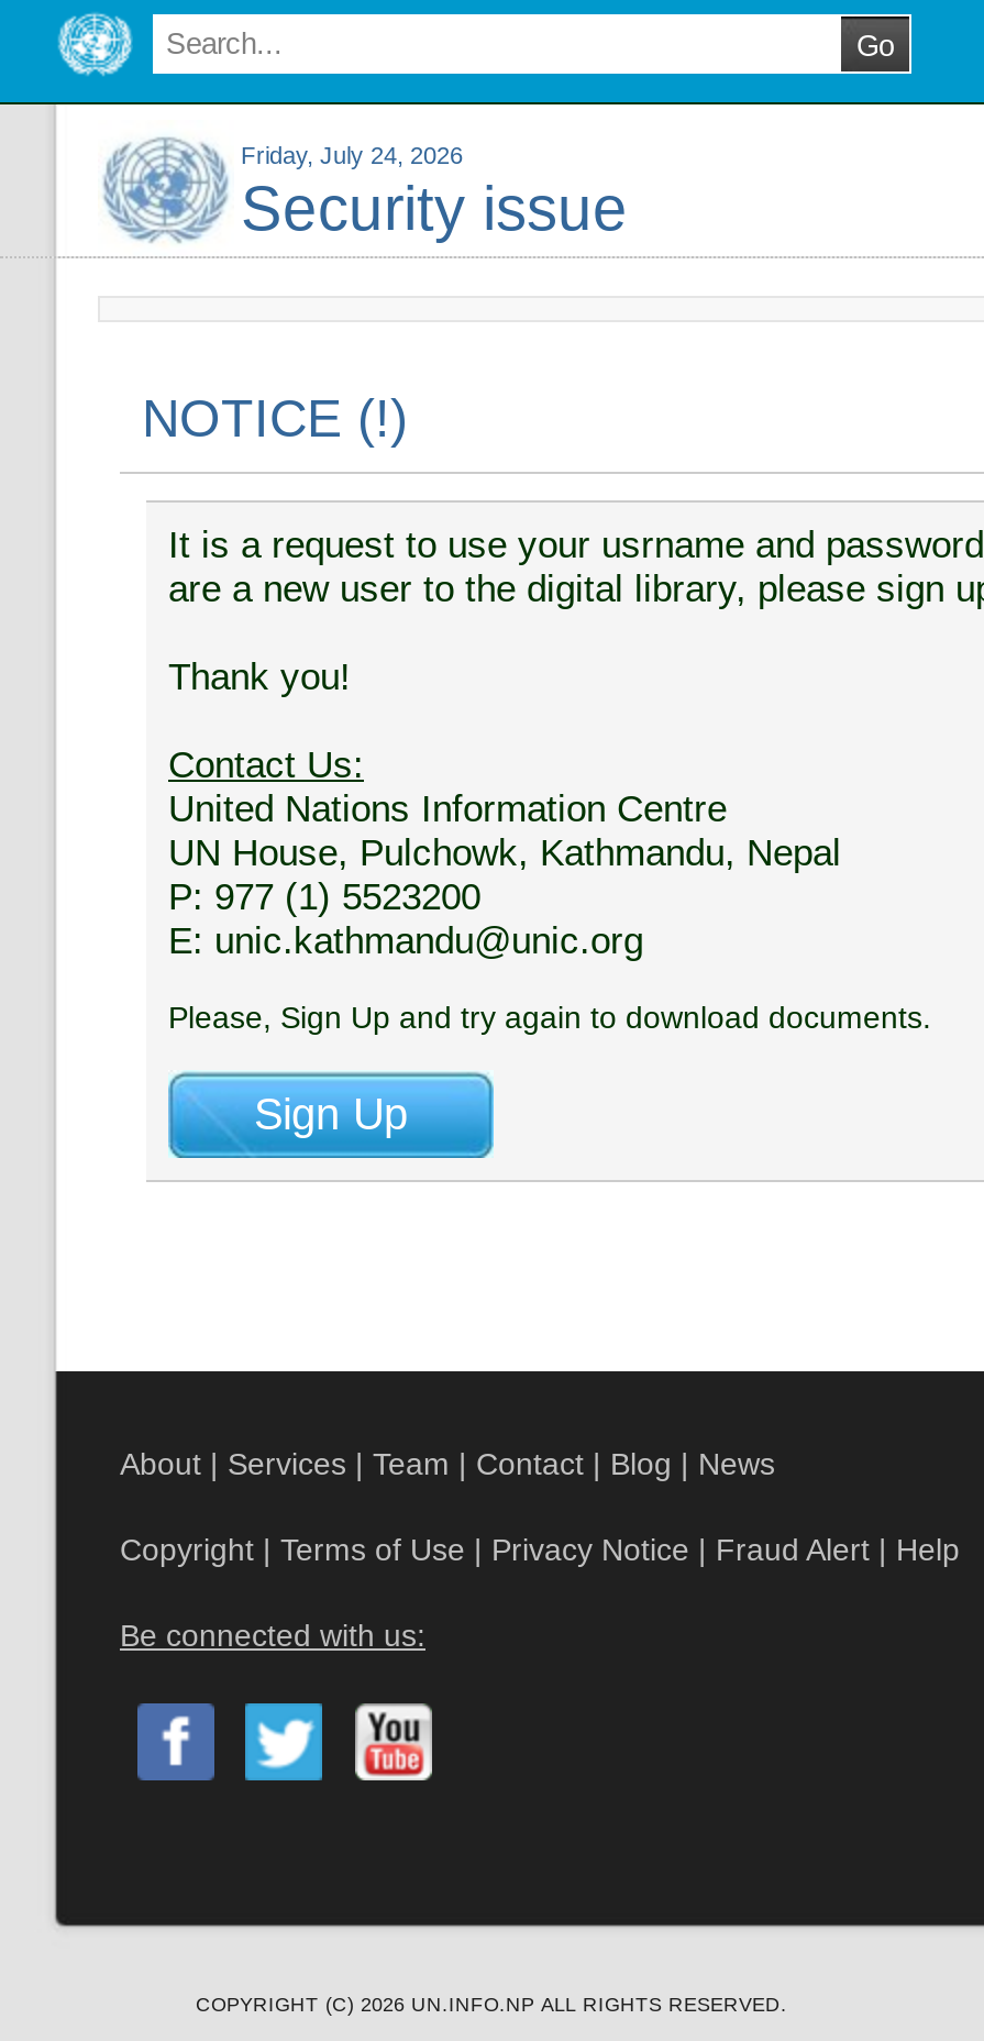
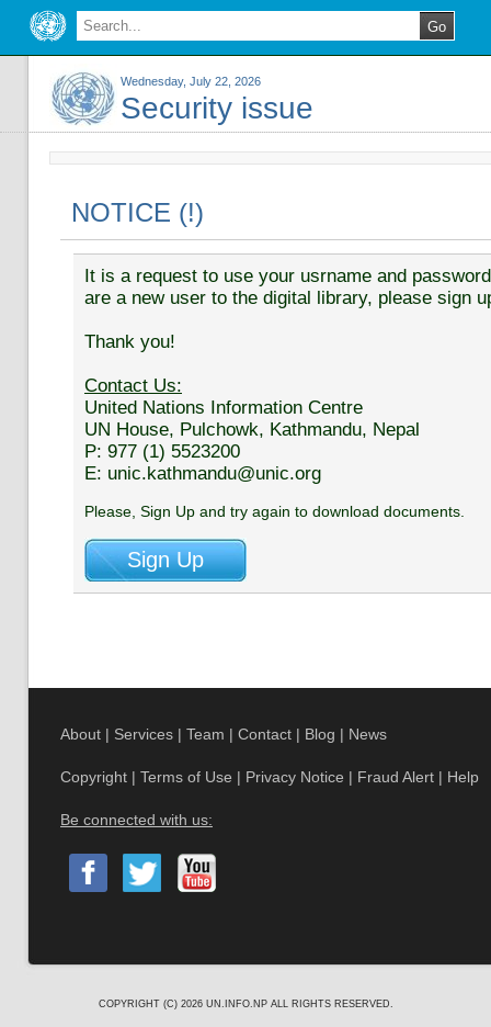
- Friday, July 24, 2026
+ Wednesday, July 22, 2026
